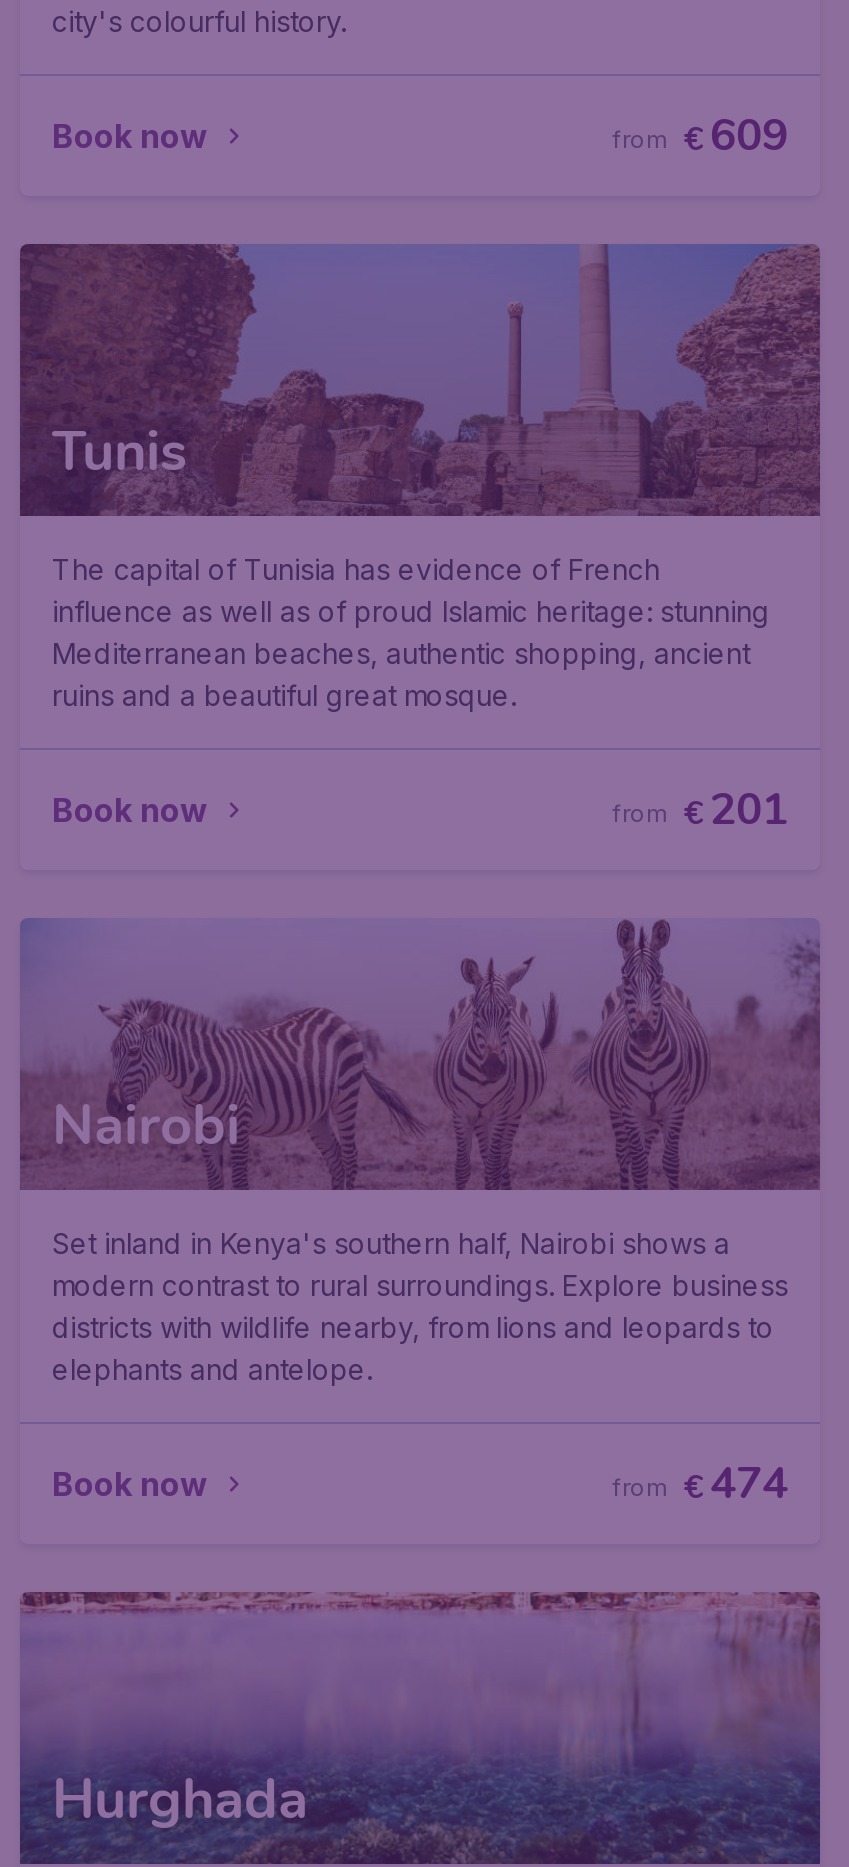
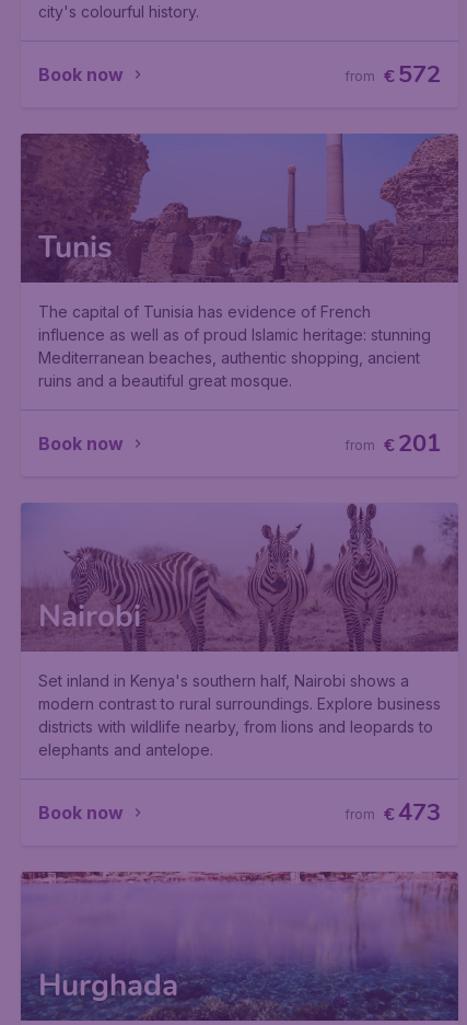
- from € 609
+ from € 572

- from € 474
+ from € 473
